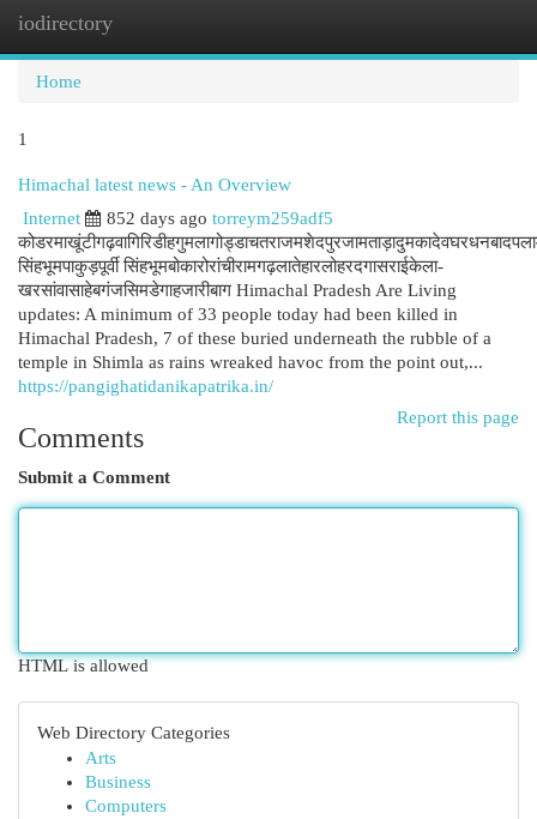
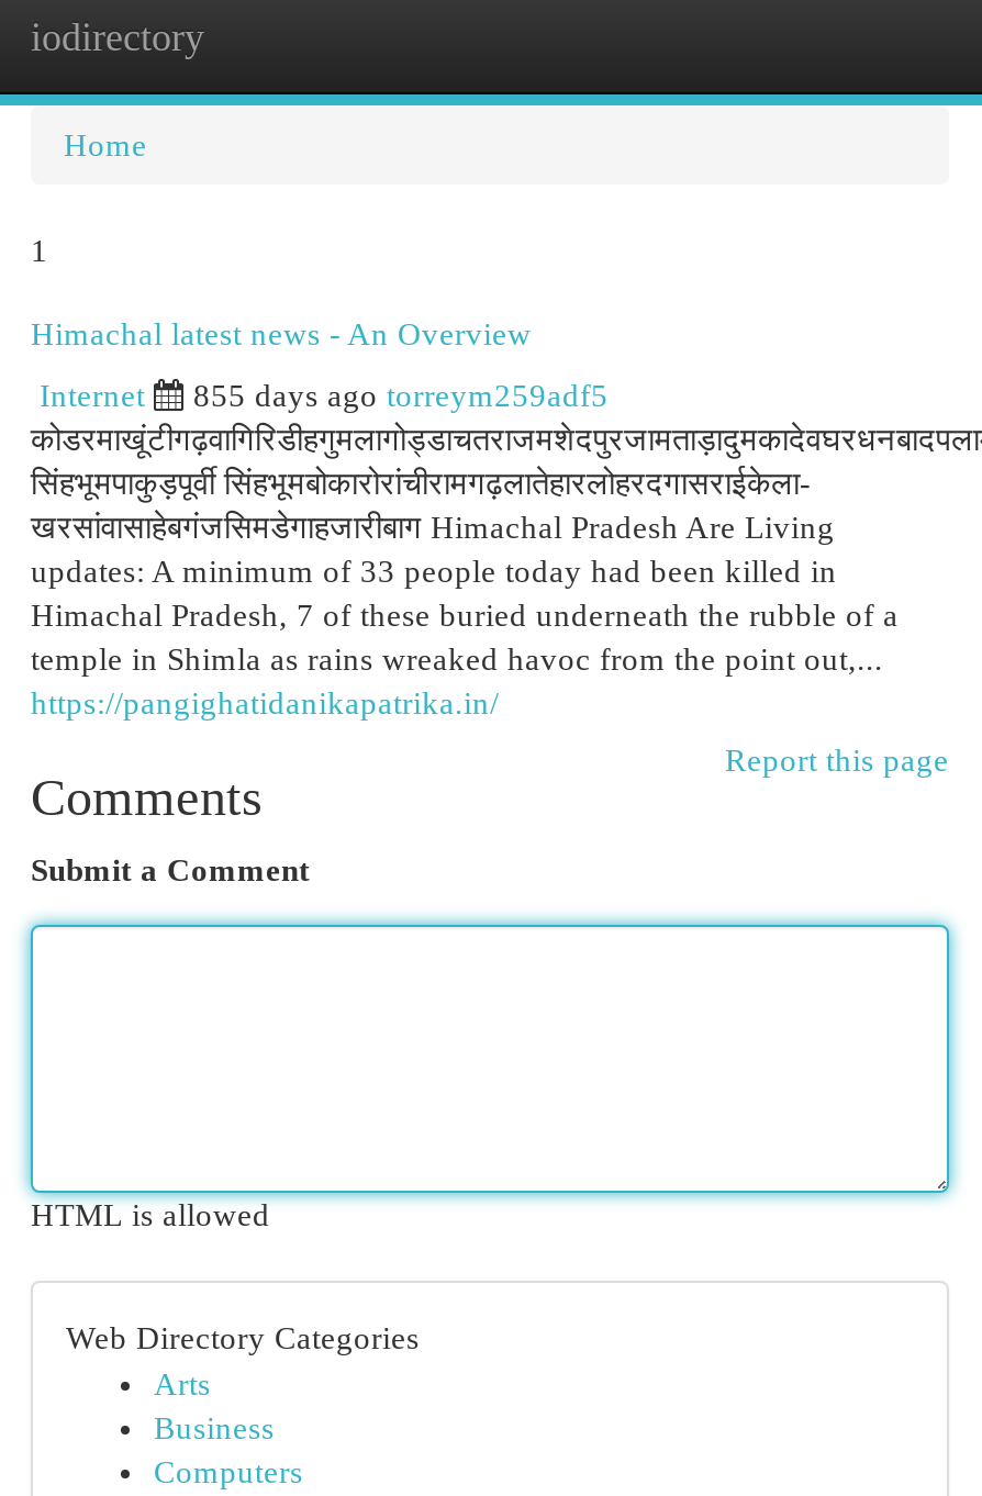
- 852 days ago torreym259adf5
+ 855 days ago torreym259adf5
